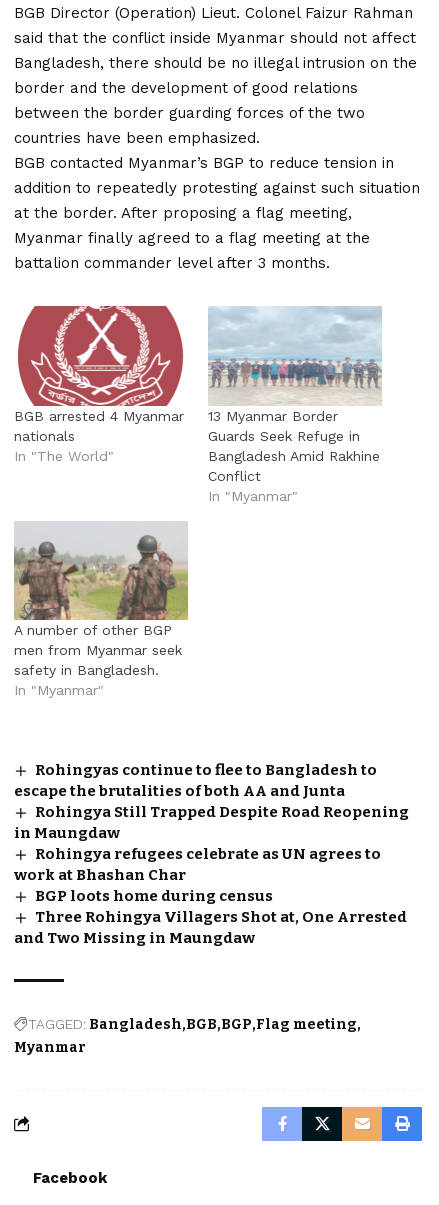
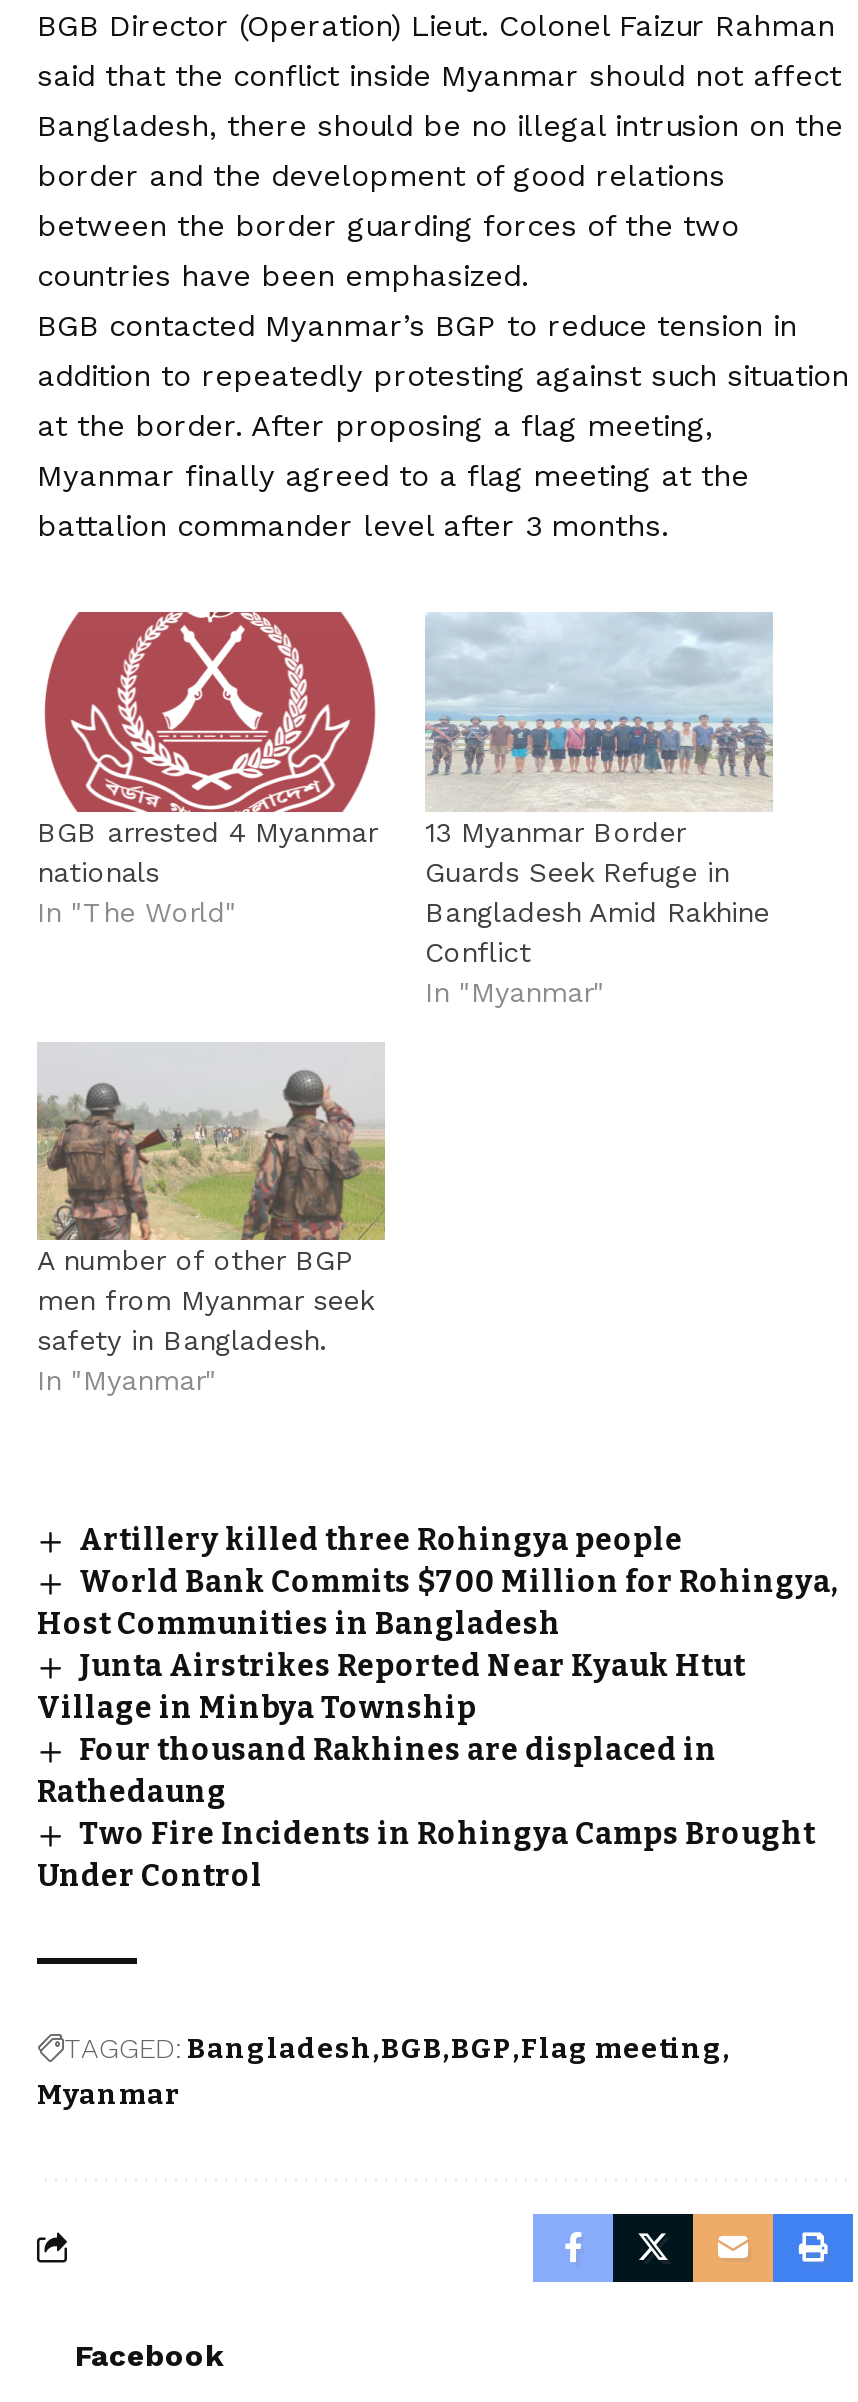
- Rohingyas continue to flee to Bangladesh to
- escape the brutalities of both AA and Junta
- Rohingya Still Trapped Despite Road Reopening
- in Maungdaw
- Rohingya refugees celebrate as UN agrees to
- work at Bhashan Char
- BGP loots home during census
- Three Rohingya Villagers Shot at, One Arrested
- and Two Missing in Maungdaw
+ Artillery killed three Rohingya people
+ World Bank Commits $700 Million for Rohingya,
+ Host Communities in Bangladesh
+ Junta Airstrikes Reported Near Kyauk Htut
+ Village in Minbya Township
+ Four thousand Rakhines are displaced in
+ Rathedaung
+ Two Fire Incidents in Rohingya Camps Brought
+ Under Control
